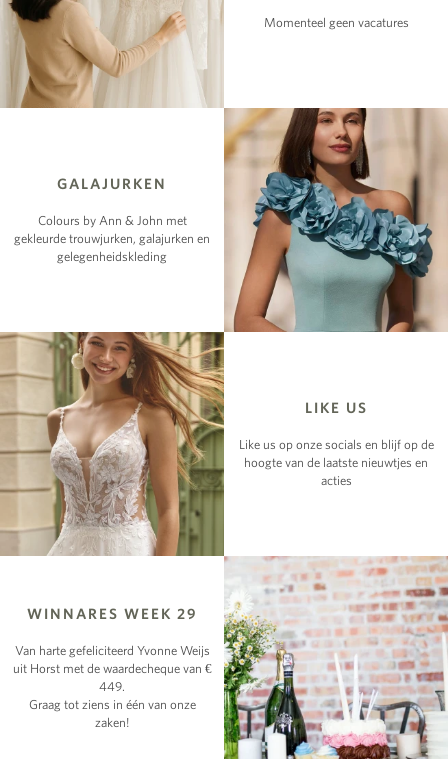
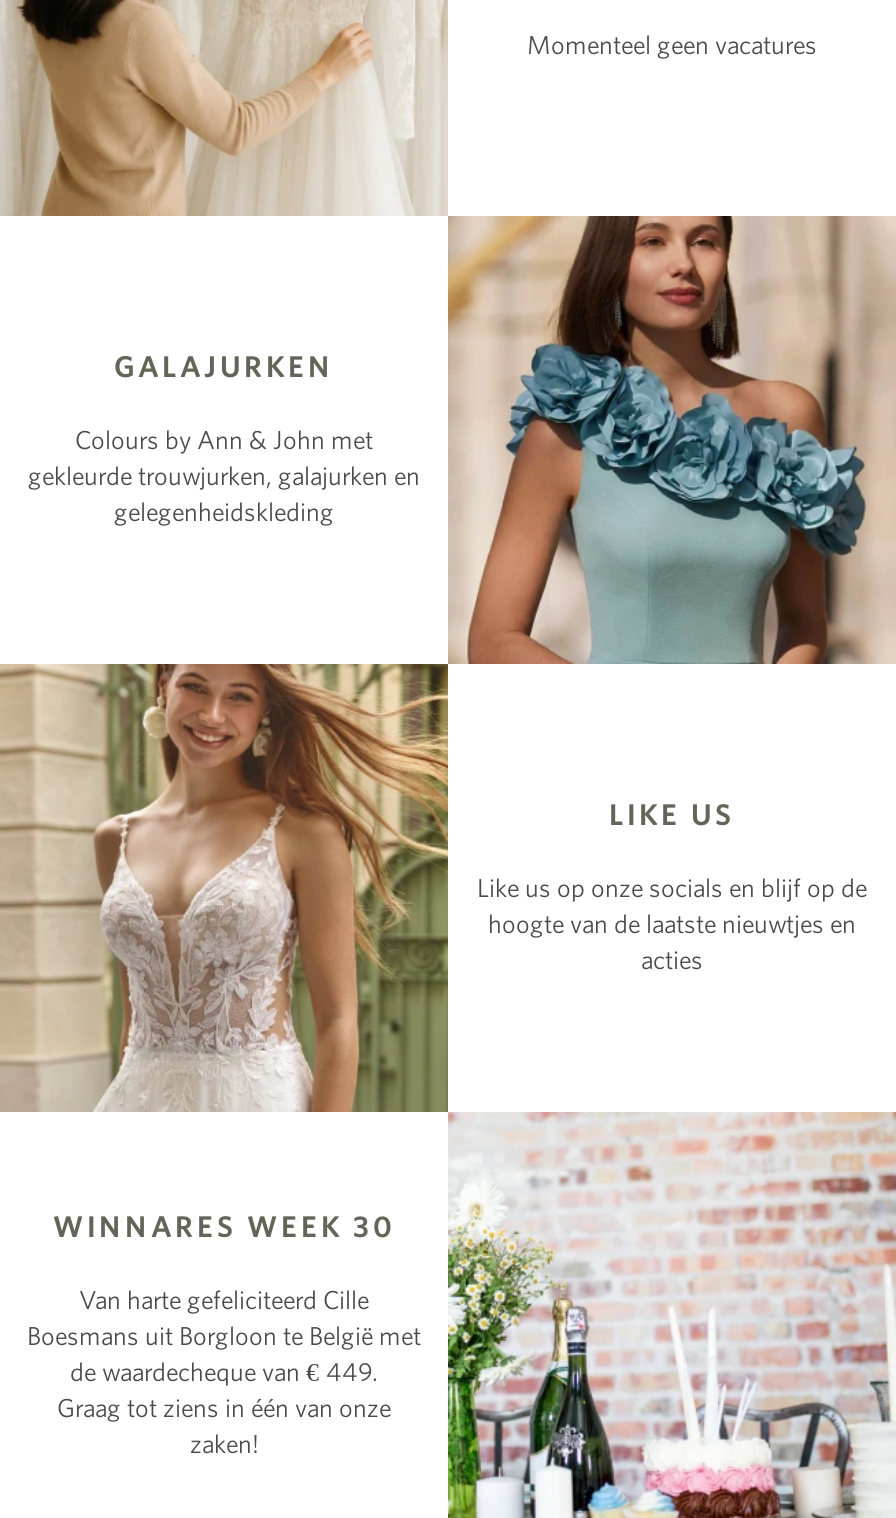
- WINNARES WEEK 29
+ WINNARES WEEK 30

- Van harte gefeliciteerd Yvonne Weijs
- uit Horst met de waardecheque van €
- 449.
+ Van harte gefeliciteerd Cille
+ Boesmans uit Borgloon te België met
+ de waardecheque van € 449.
